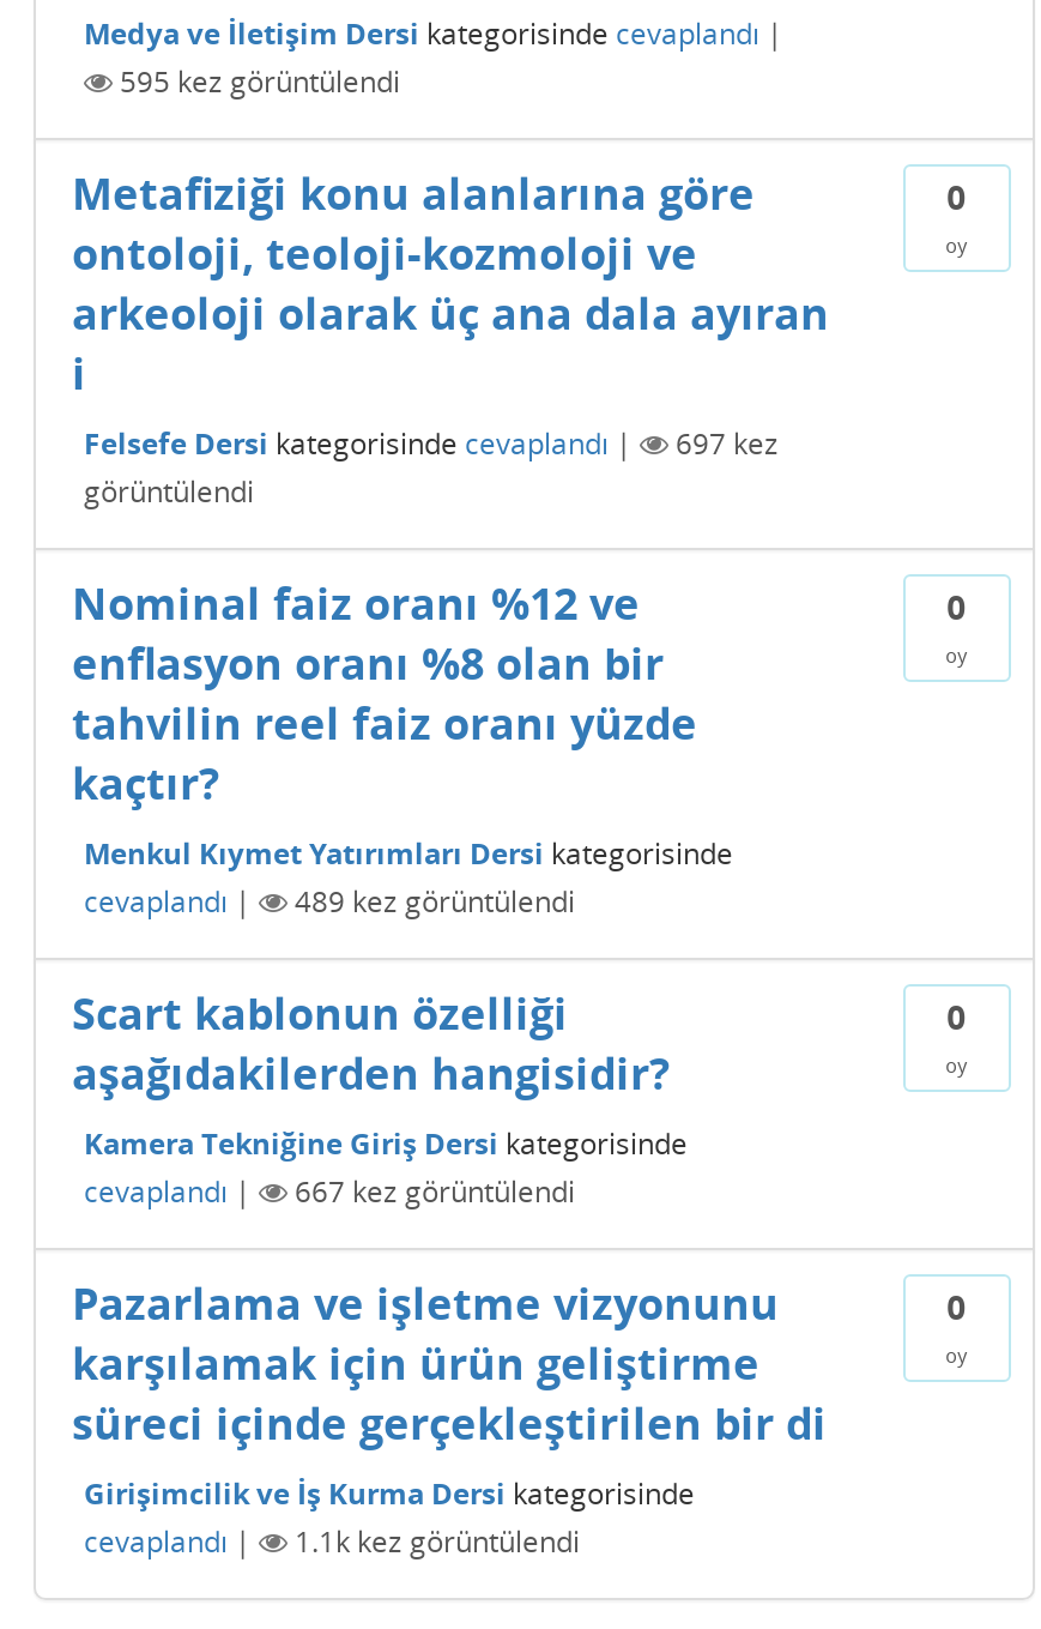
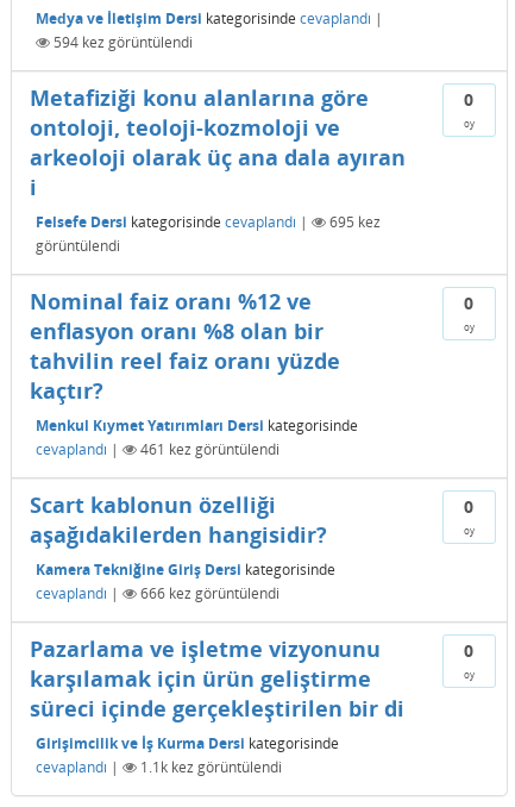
- 595 kez görüntülendi
+ 594 kez görüntülendi

- 697 kez
+ 695 kez

- 489 kez görüntülendi
+ 461 kez görüntülendi

- 667 kez görüntülendi
+ 666 kez görüntülendi
